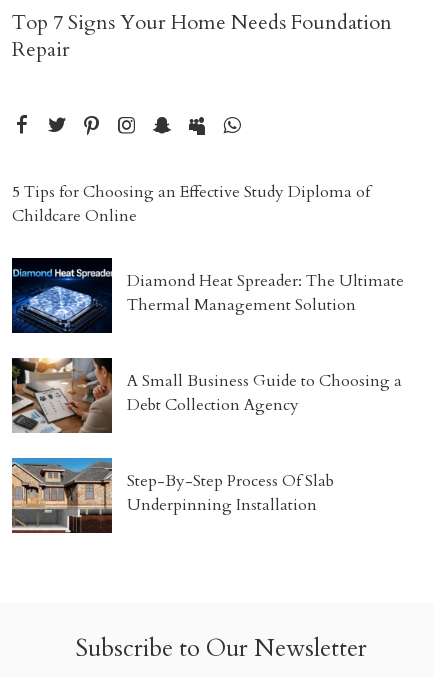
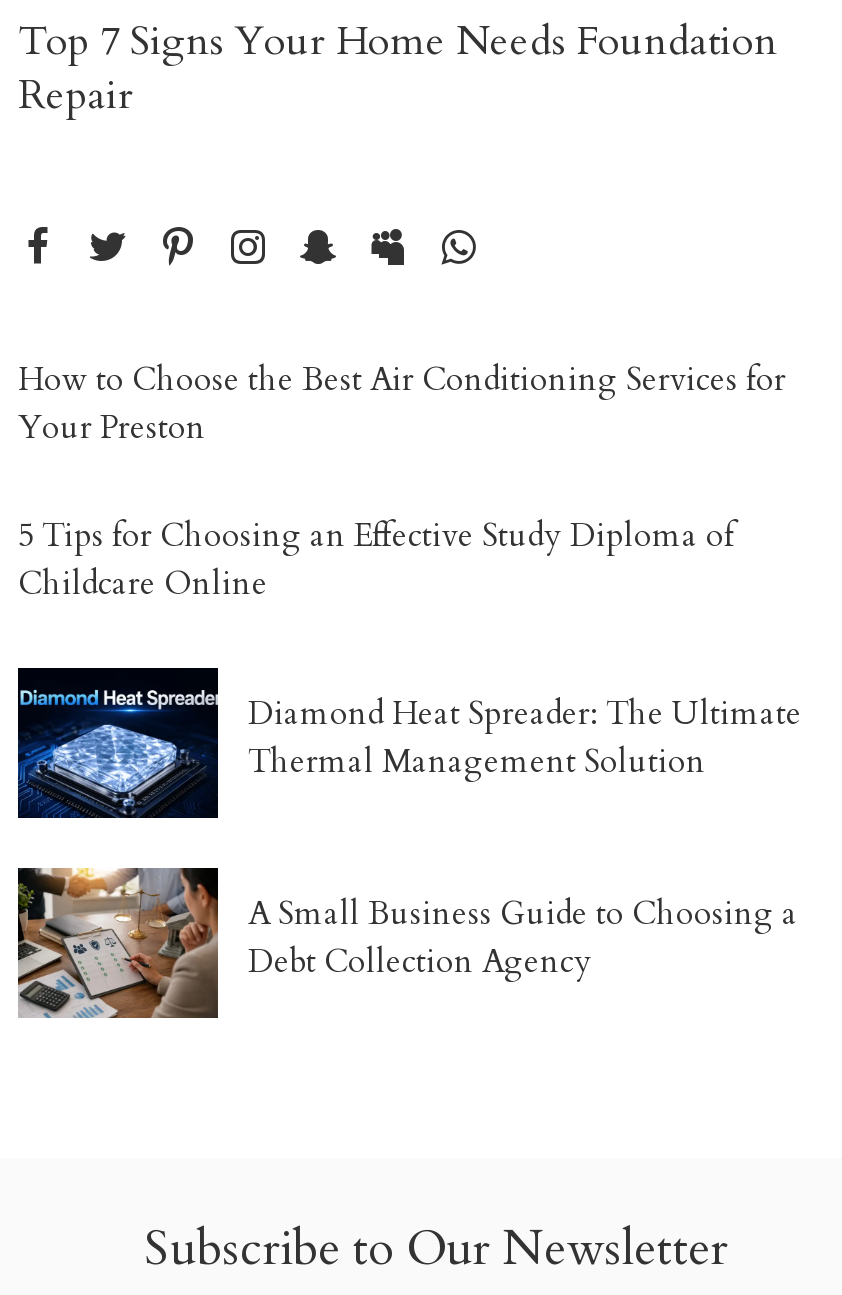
+ How to Choose the Best Air Conditioning Services for
+ Your Preston

moved down: [image] | 5 Tips for Choosing an Effective Study Diploma of | Childcare Online | Diamond Heat Spreader: The Ultimate | Thermal Management Solution | A Small Business Guide to Choosing a | Debt Collection Agency

- [image]
- Step-By-Step Process Of Slab
- Underpinning Installation
